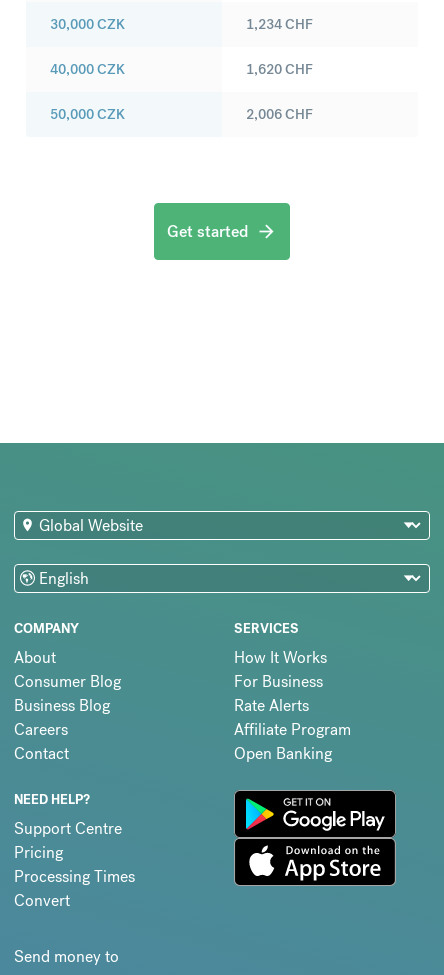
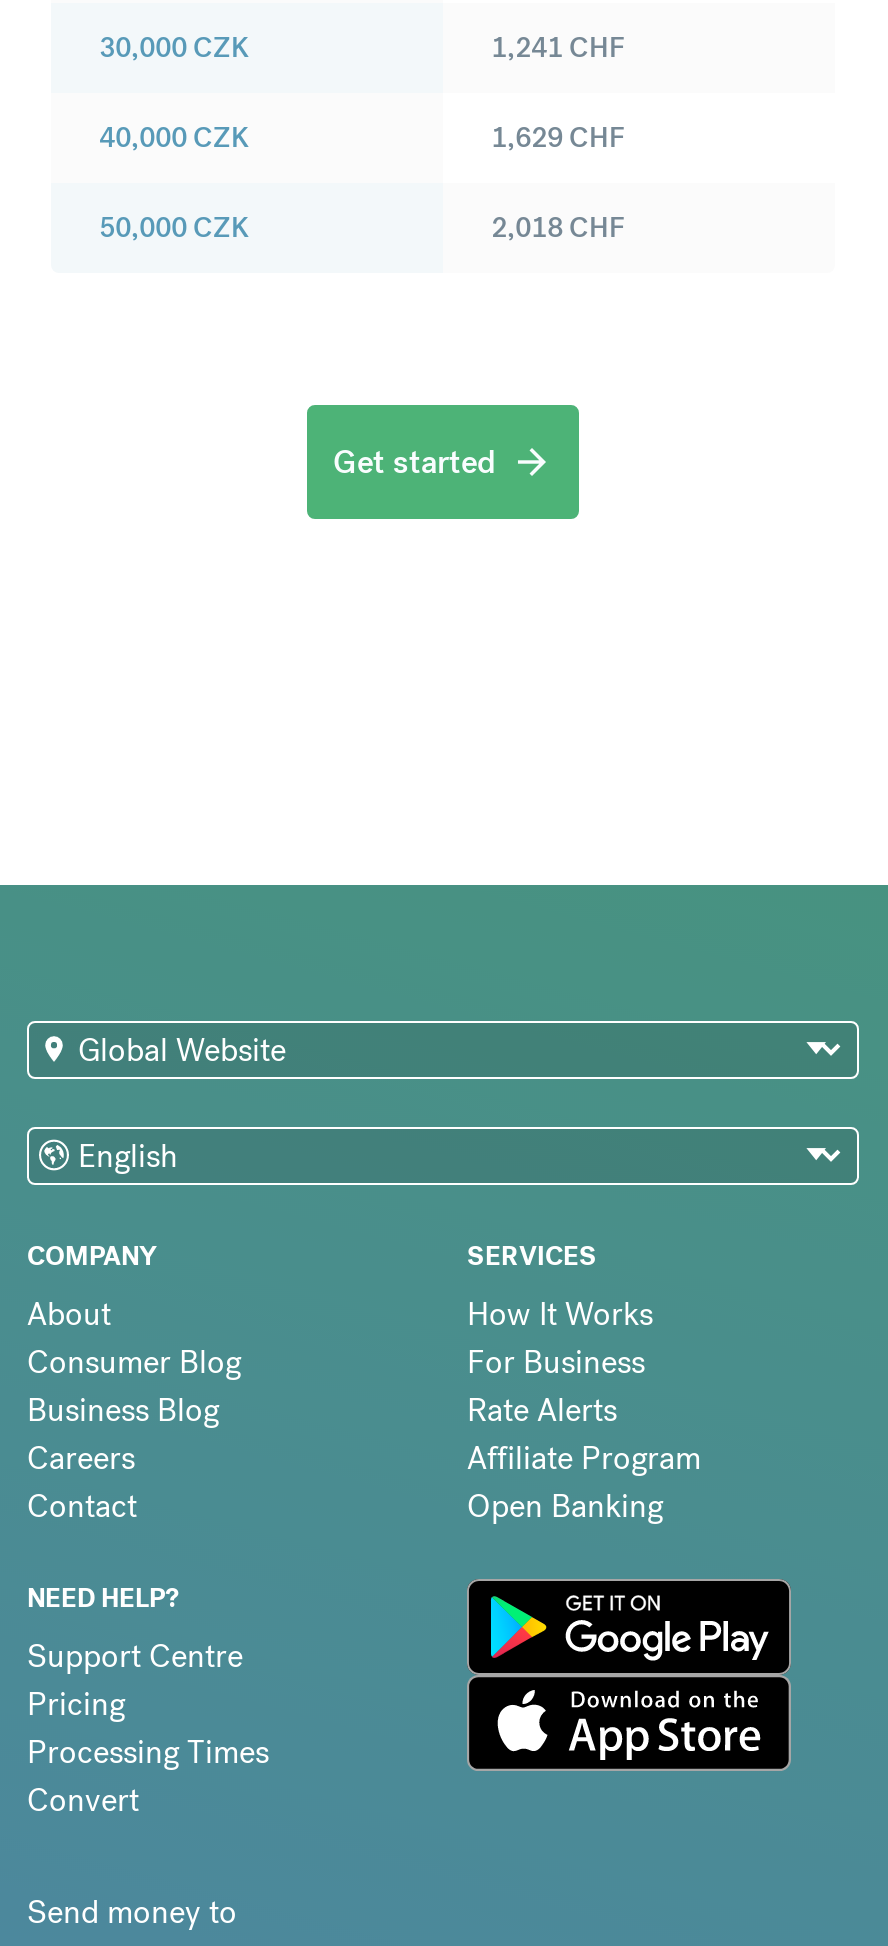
- 1,234 CHF
+ 1,241 CHF

- 1,620 CHF
+ 1,629 CHF

- 2,006 CHF
+ 2,018 CHF
